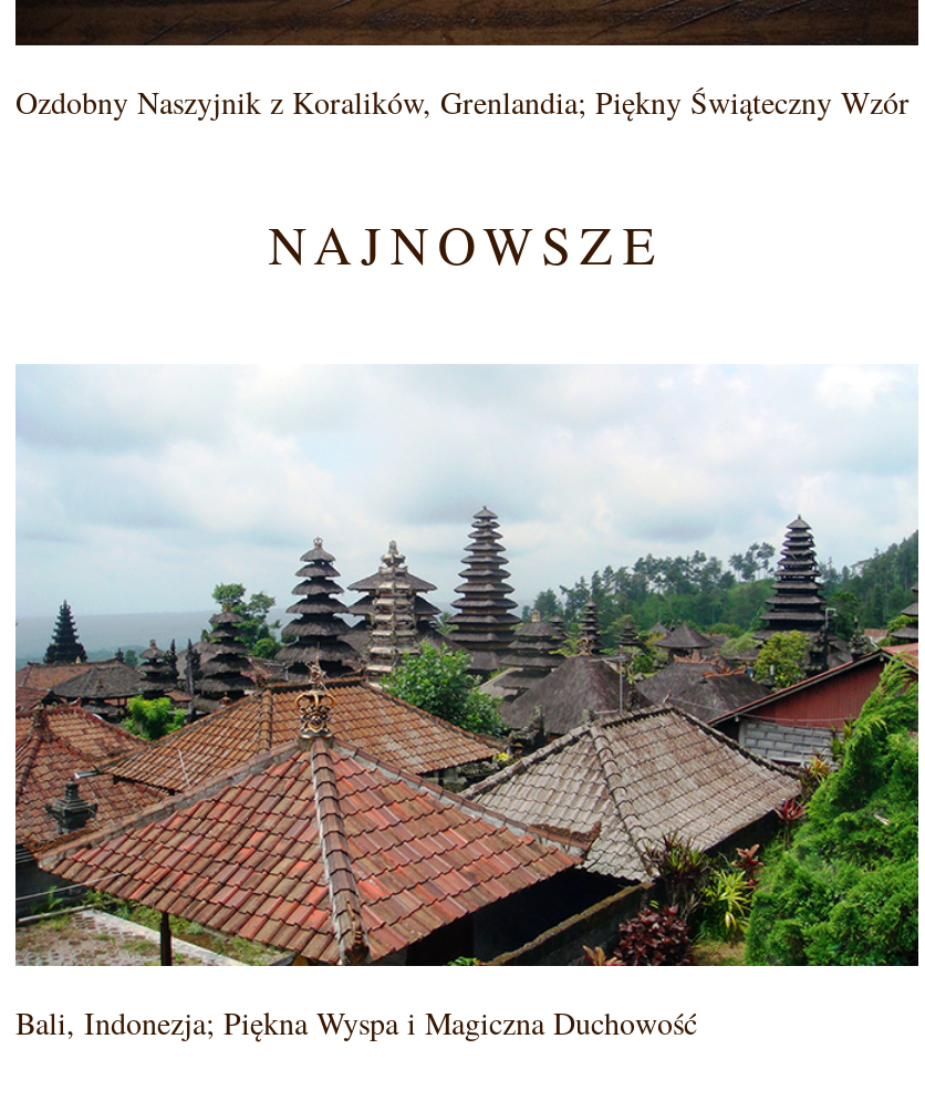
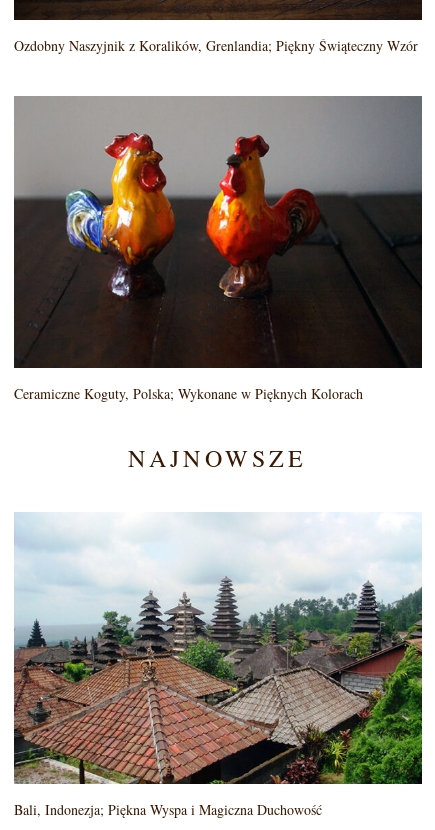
+ [image]
+ Ceramiczne Koguty, Polska; Wykonane w Pięknych Kolorach
